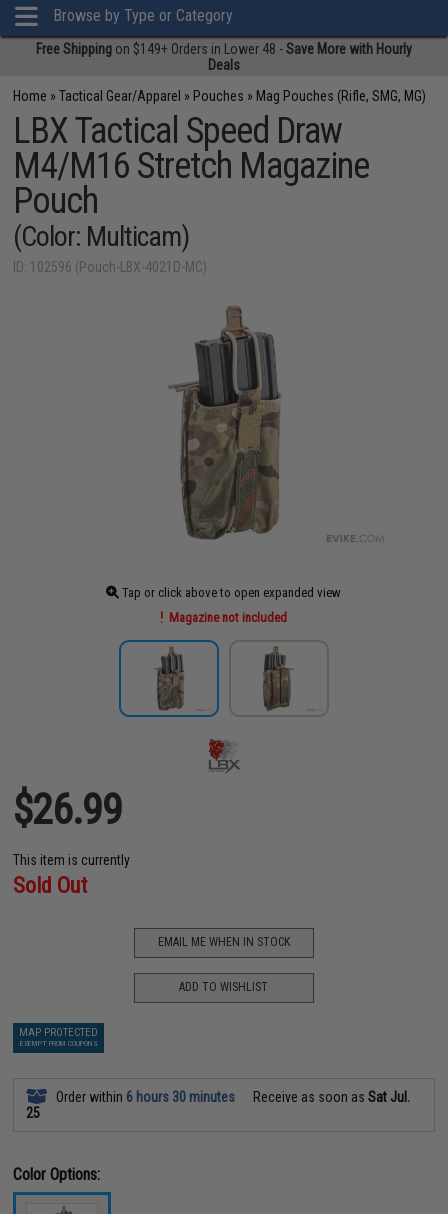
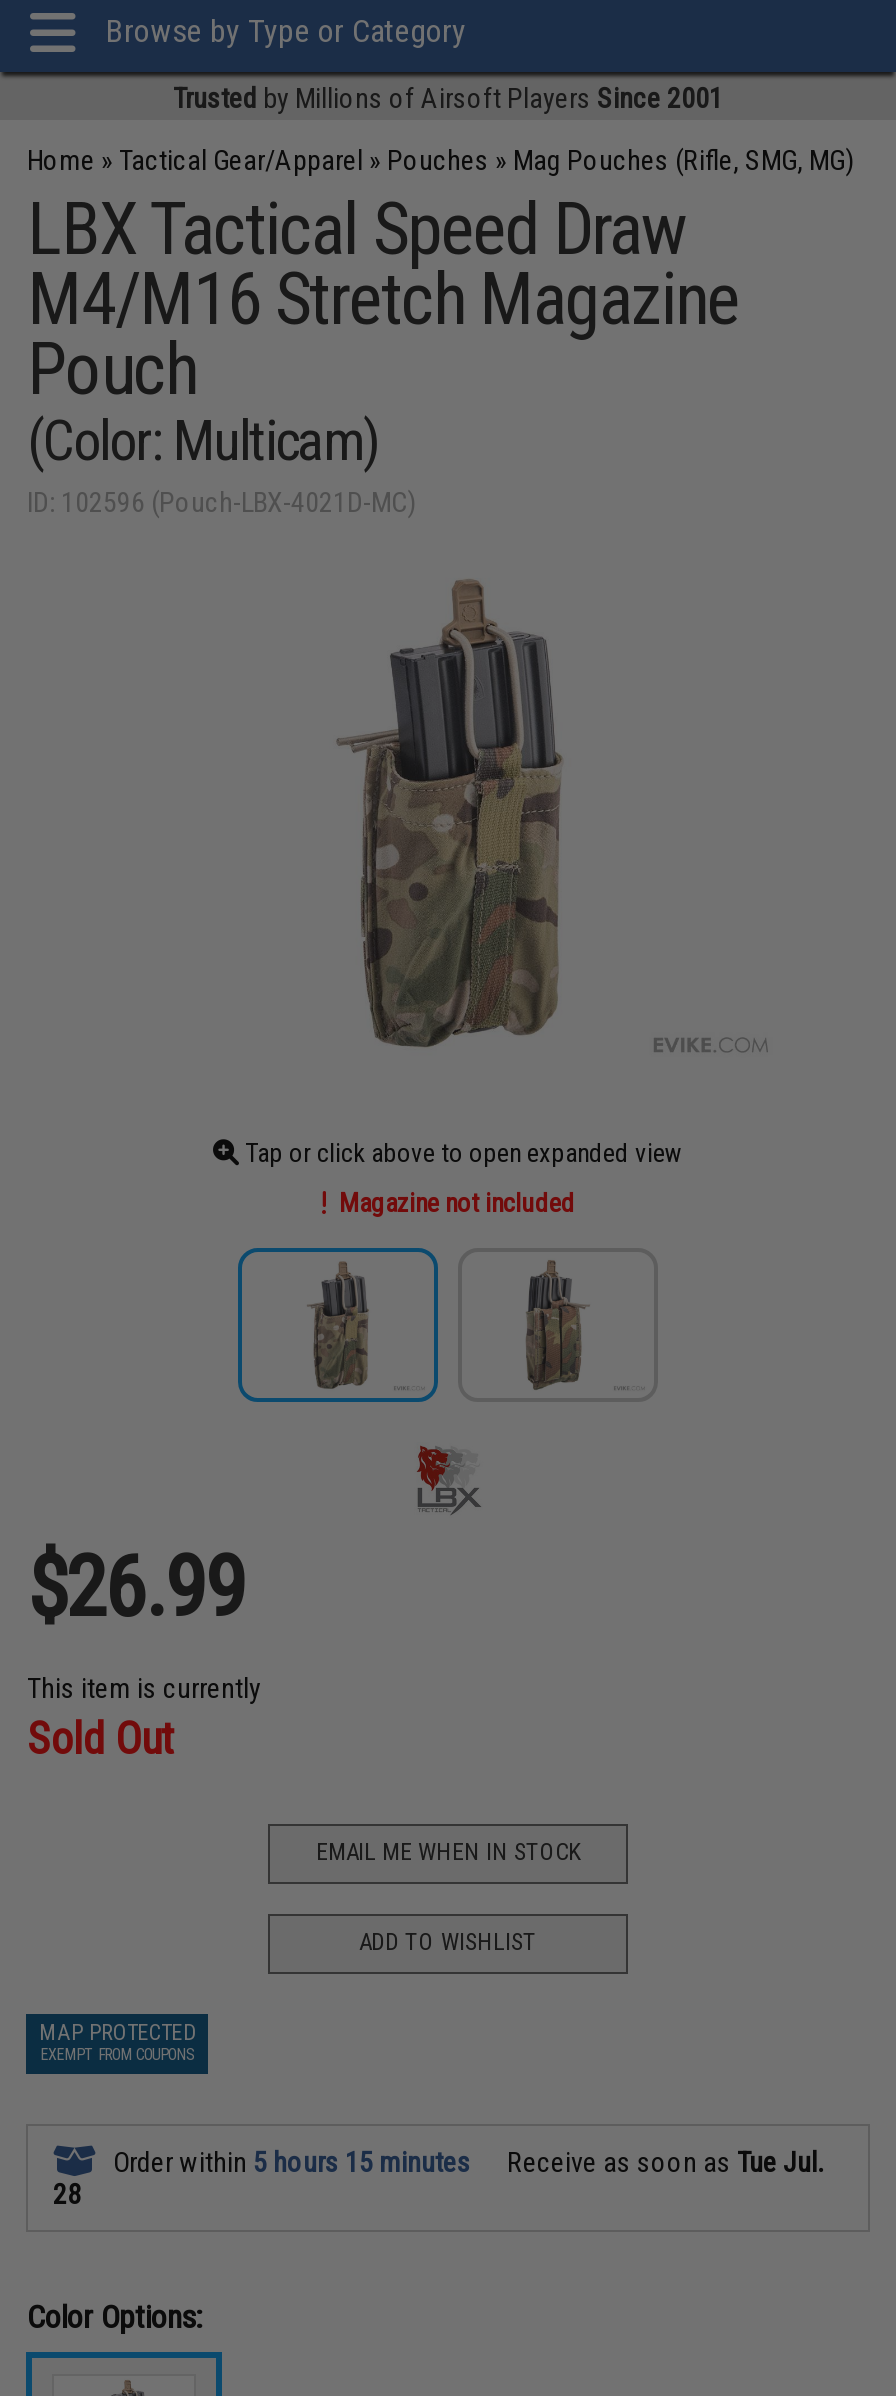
- Free Shipping on $149+ Orders in Lower 48 - Save More with Hourly
- Deals
+ Trusted by Millions of Airsoft Players Since 2001

- Order within 6 hours 30 minutes
+ Order within 5 hours 15 minutes

- Receive as soon as Sat Jul.
+ Receive as soon as Tue Jul.

- 25
+ 28
